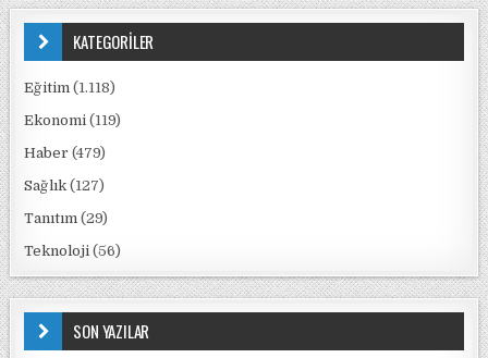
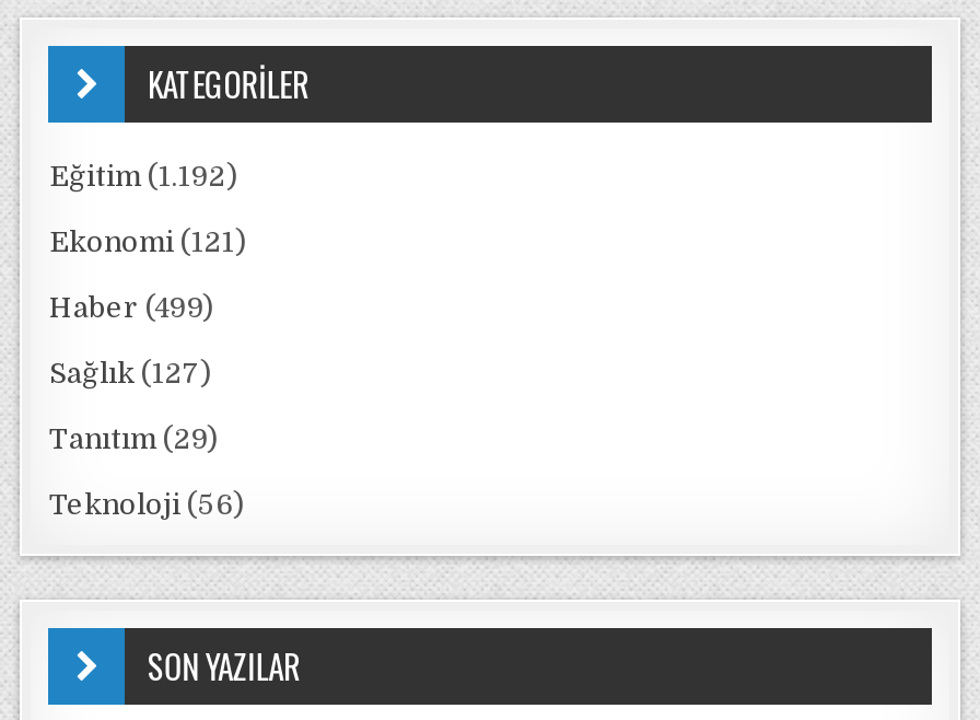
- Eğitim (1.118)
+ Eğitim (1.192)

- Ekonomi (119)
+ Ekonomi (121)

- Haber (479)
+ Haber (499)
